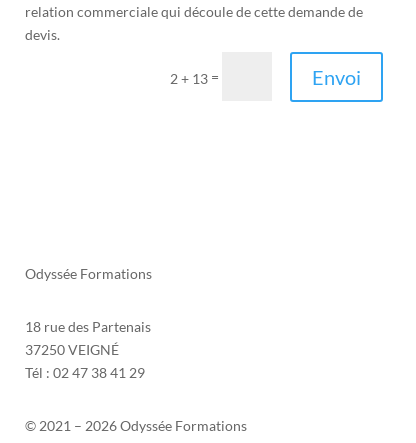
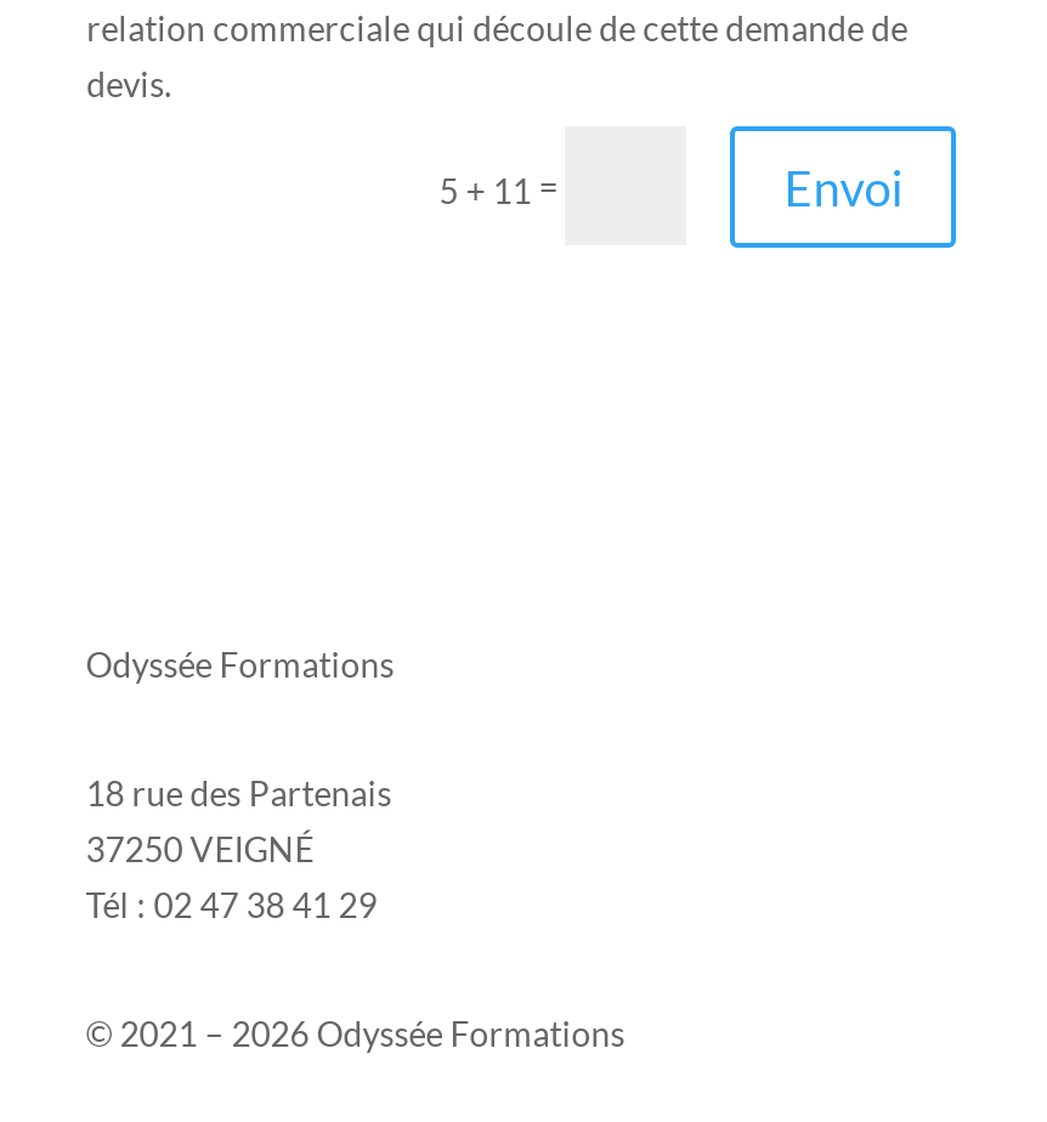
- 2 + 13 =
+ 5 + 11 =
